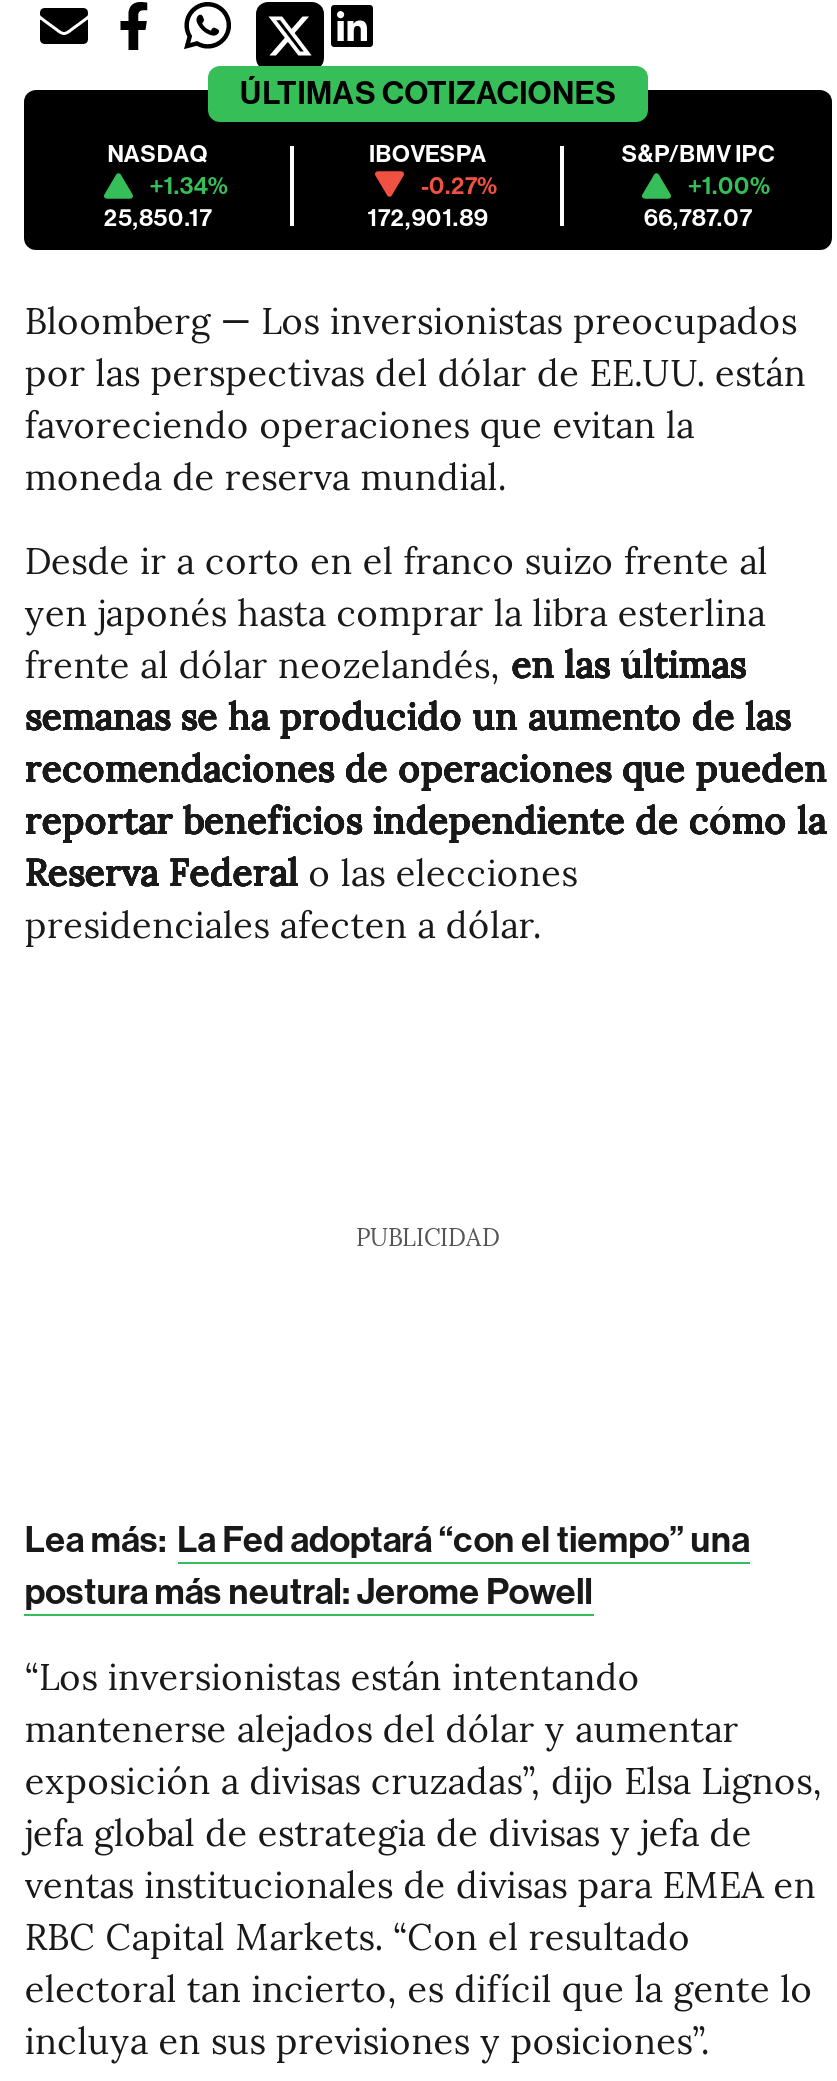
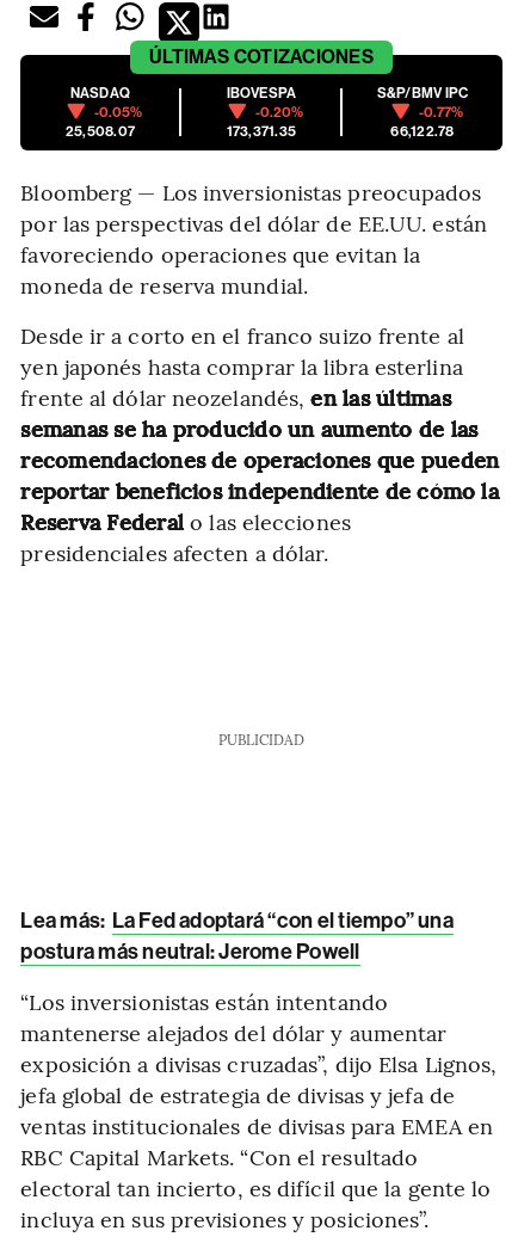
- +1.34%
+ -0.05%

- -0.27%
+ -0.20%

- +1.00%
+ -0.77%

- 25,850.17
+ 25,508.07

- 172,901.89
+ 173,371.35

- 66,787.07
+ 66,122.78
